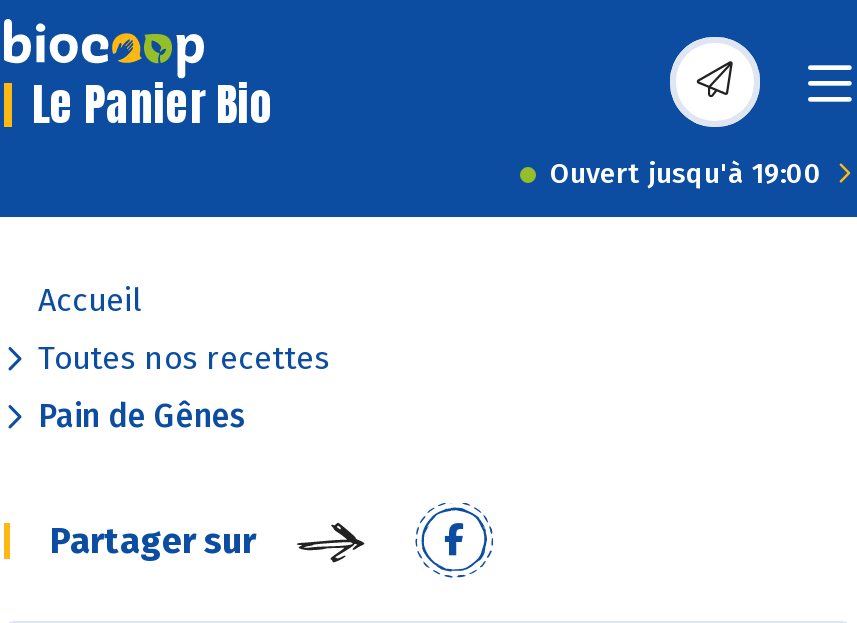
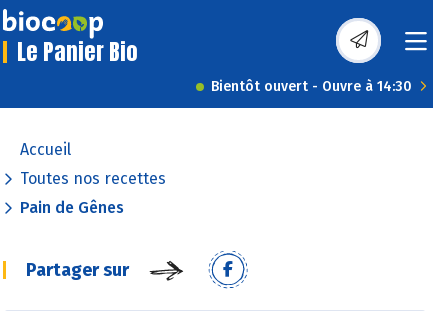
- Ouvert jusqu'à 19:00
+ Bientôt ouvert - Ouvre à 14:30
